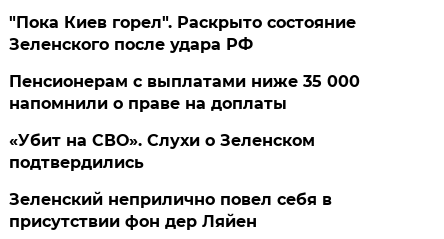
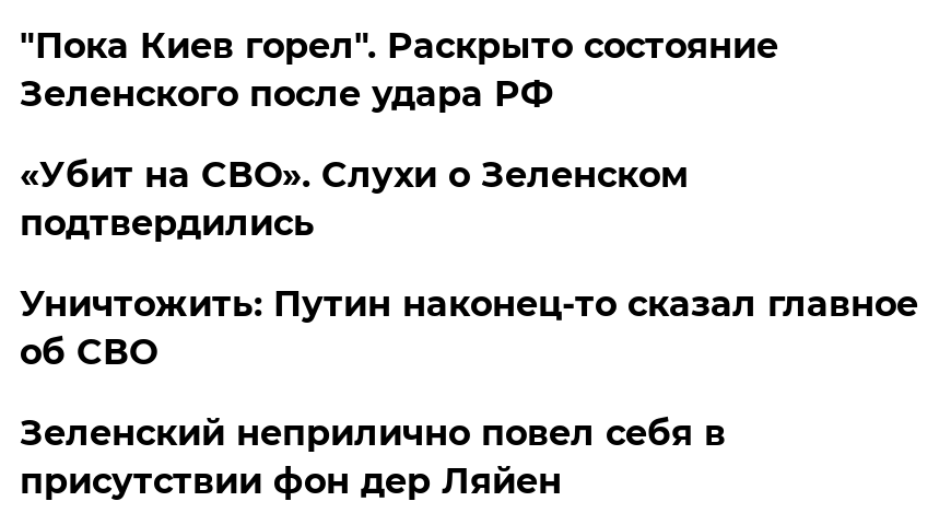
- Пенсионерам с выплатами ниже 35 000
- напомнили о праве на доплаты

moved up: «Убит на СВО». Слухи о Зеленском | подтвердились

+ Уничтожить: Путин наконец-то сказал главное
+ об СВО
